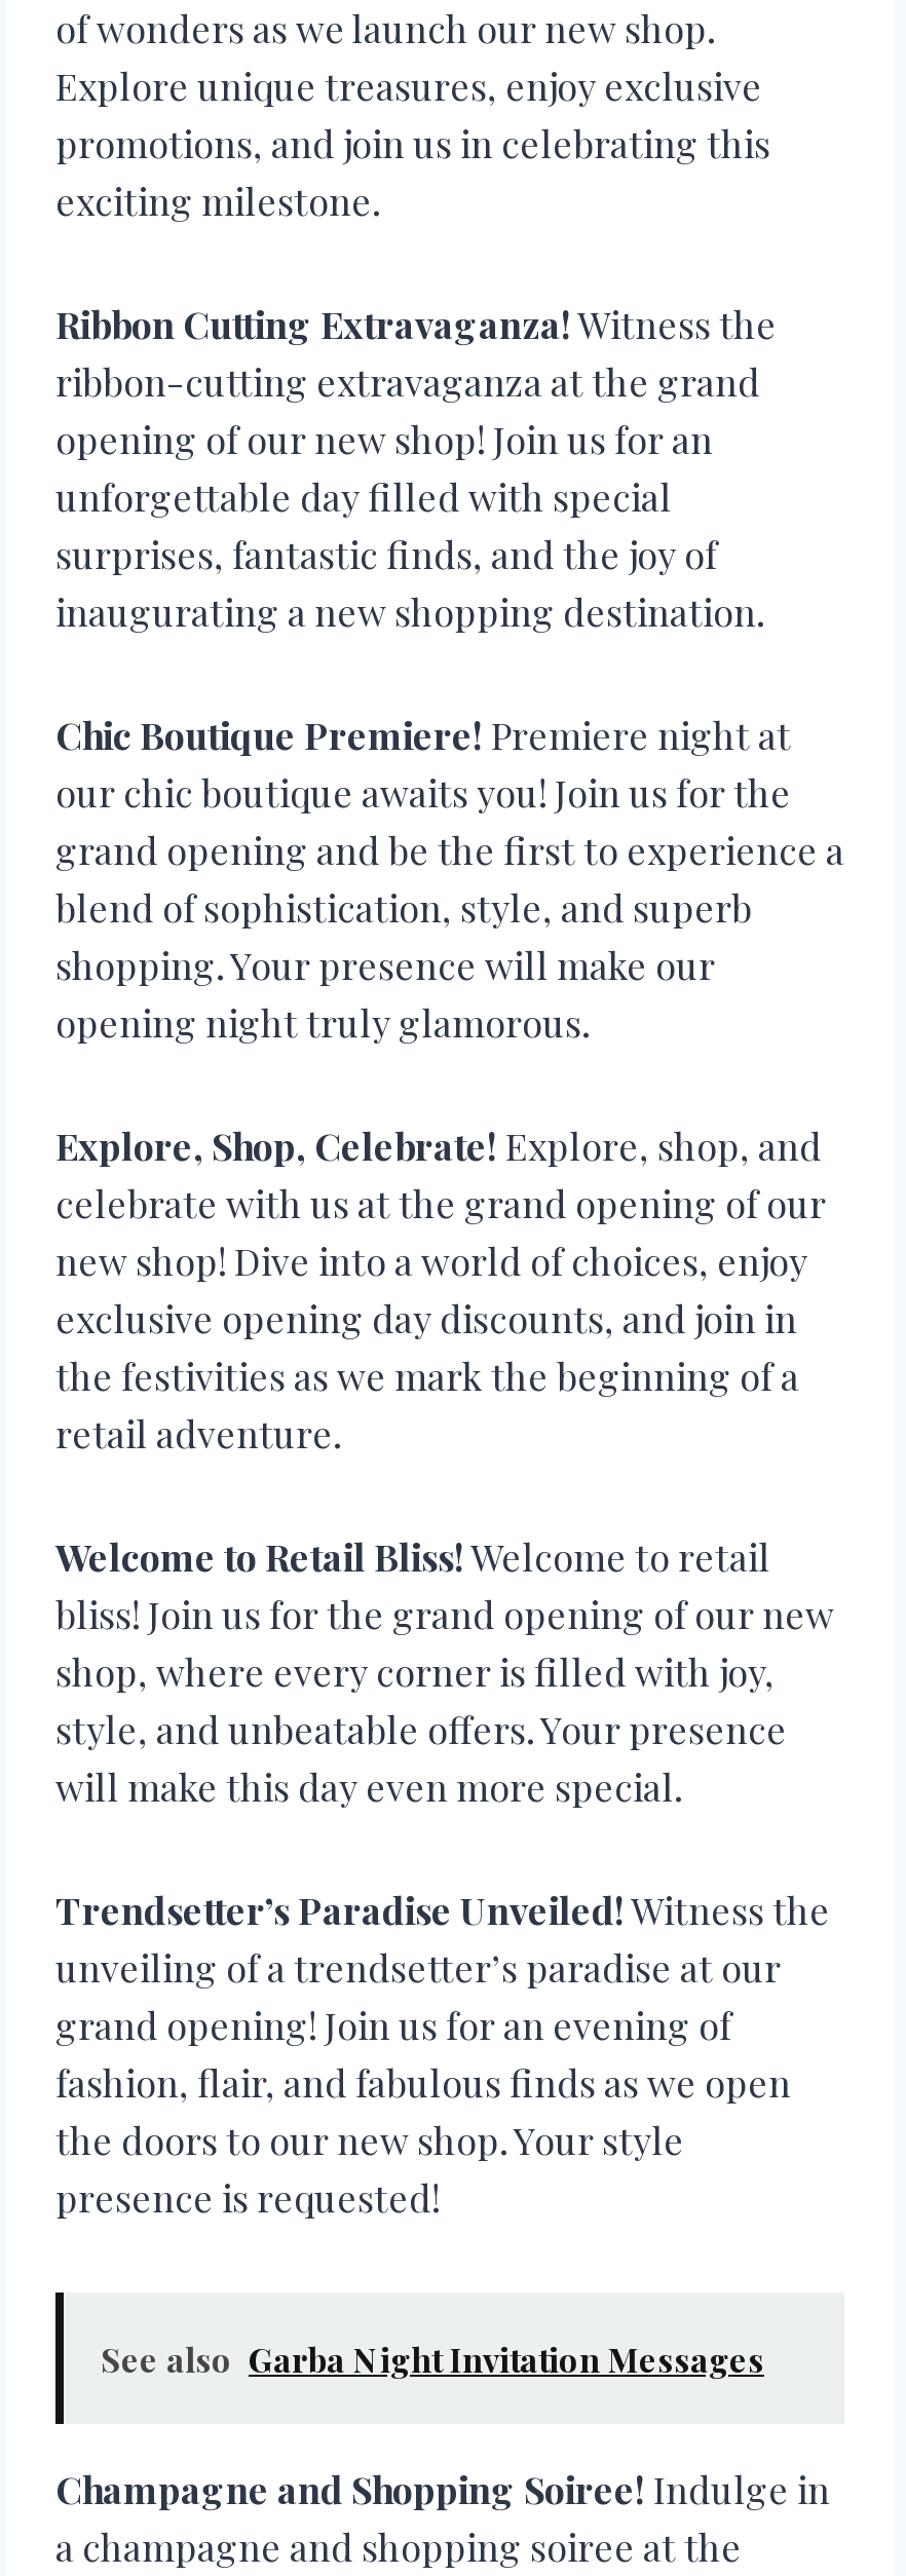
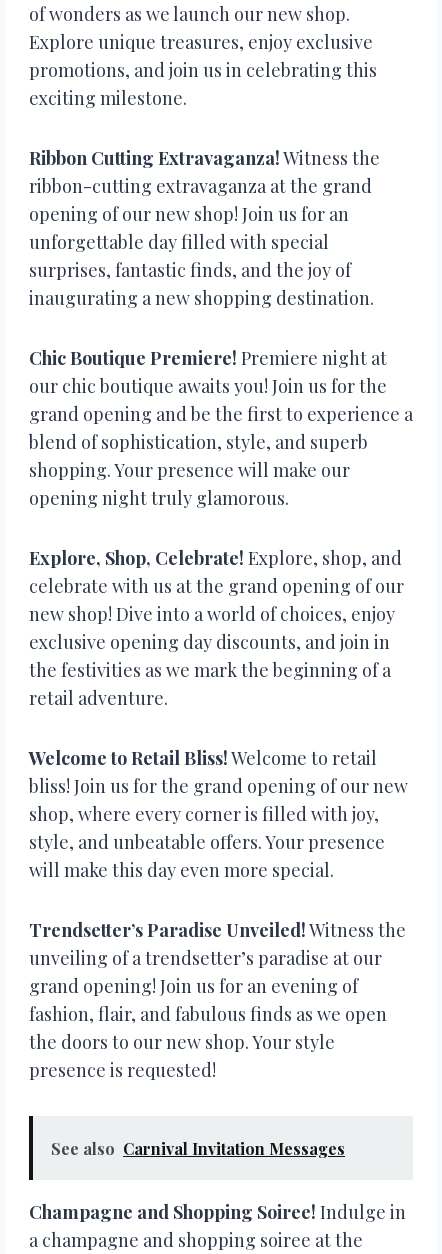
- See also Garba Night Invitation Messages
+ See also Carnival Invitation Messages
